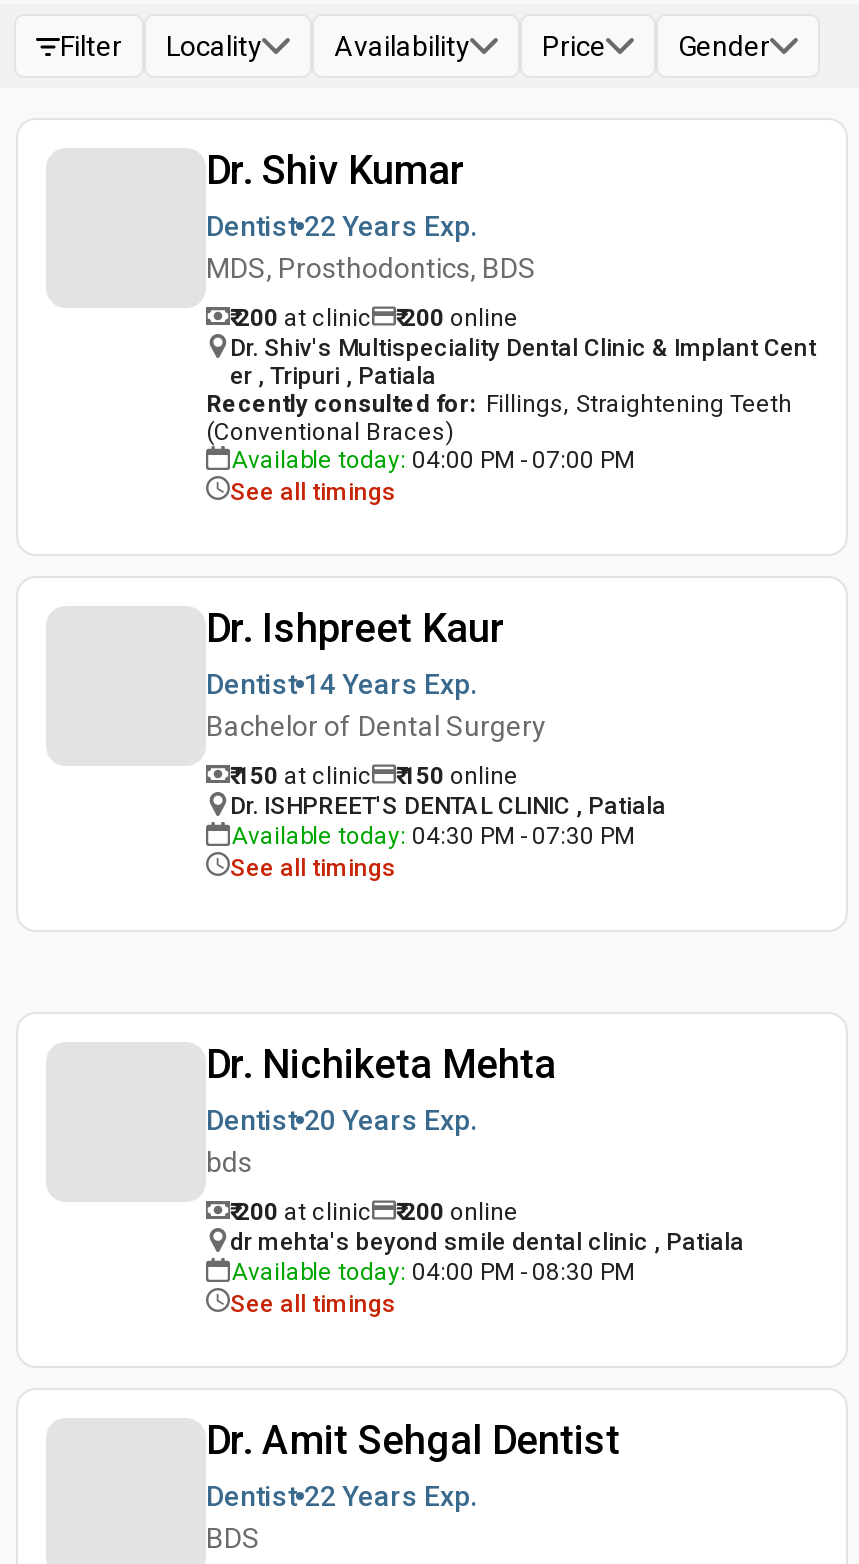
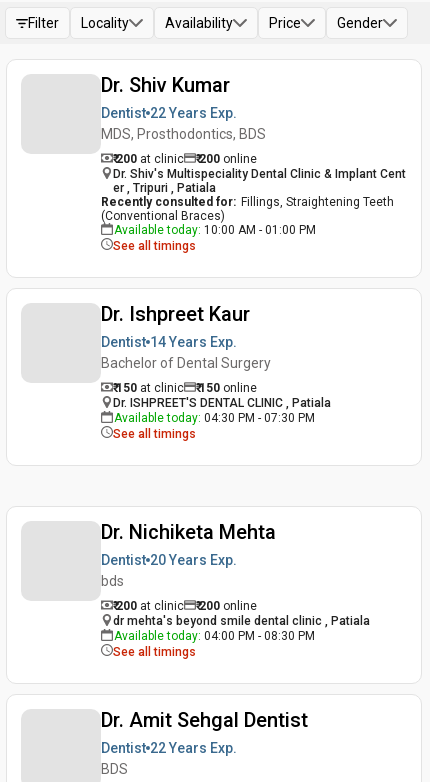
- Available today: 04:00 PM - 07:00 PM
+ Available today: 10:00 AM - 01:00 PM
